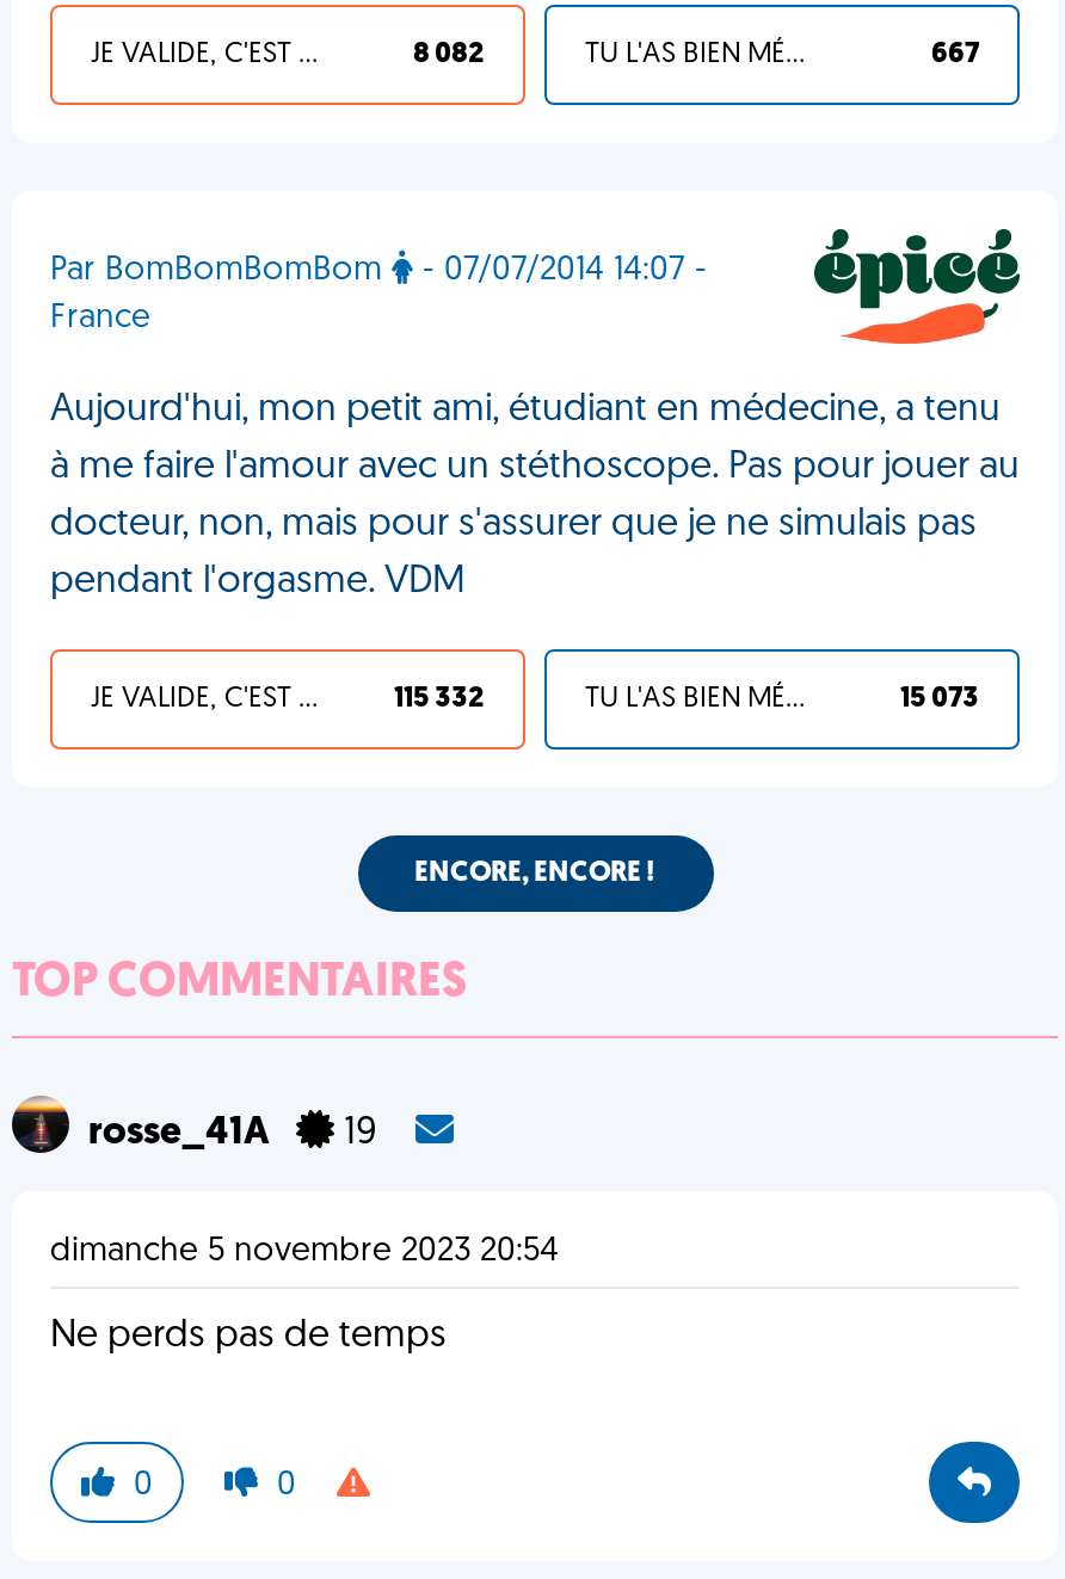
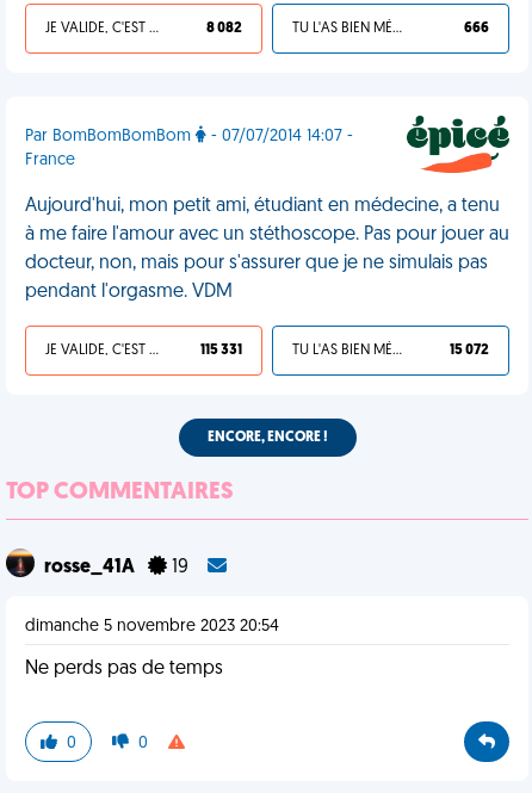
- 667
+ 666

- 115 332
+ 115 331

- 15 073
+ 15 072
